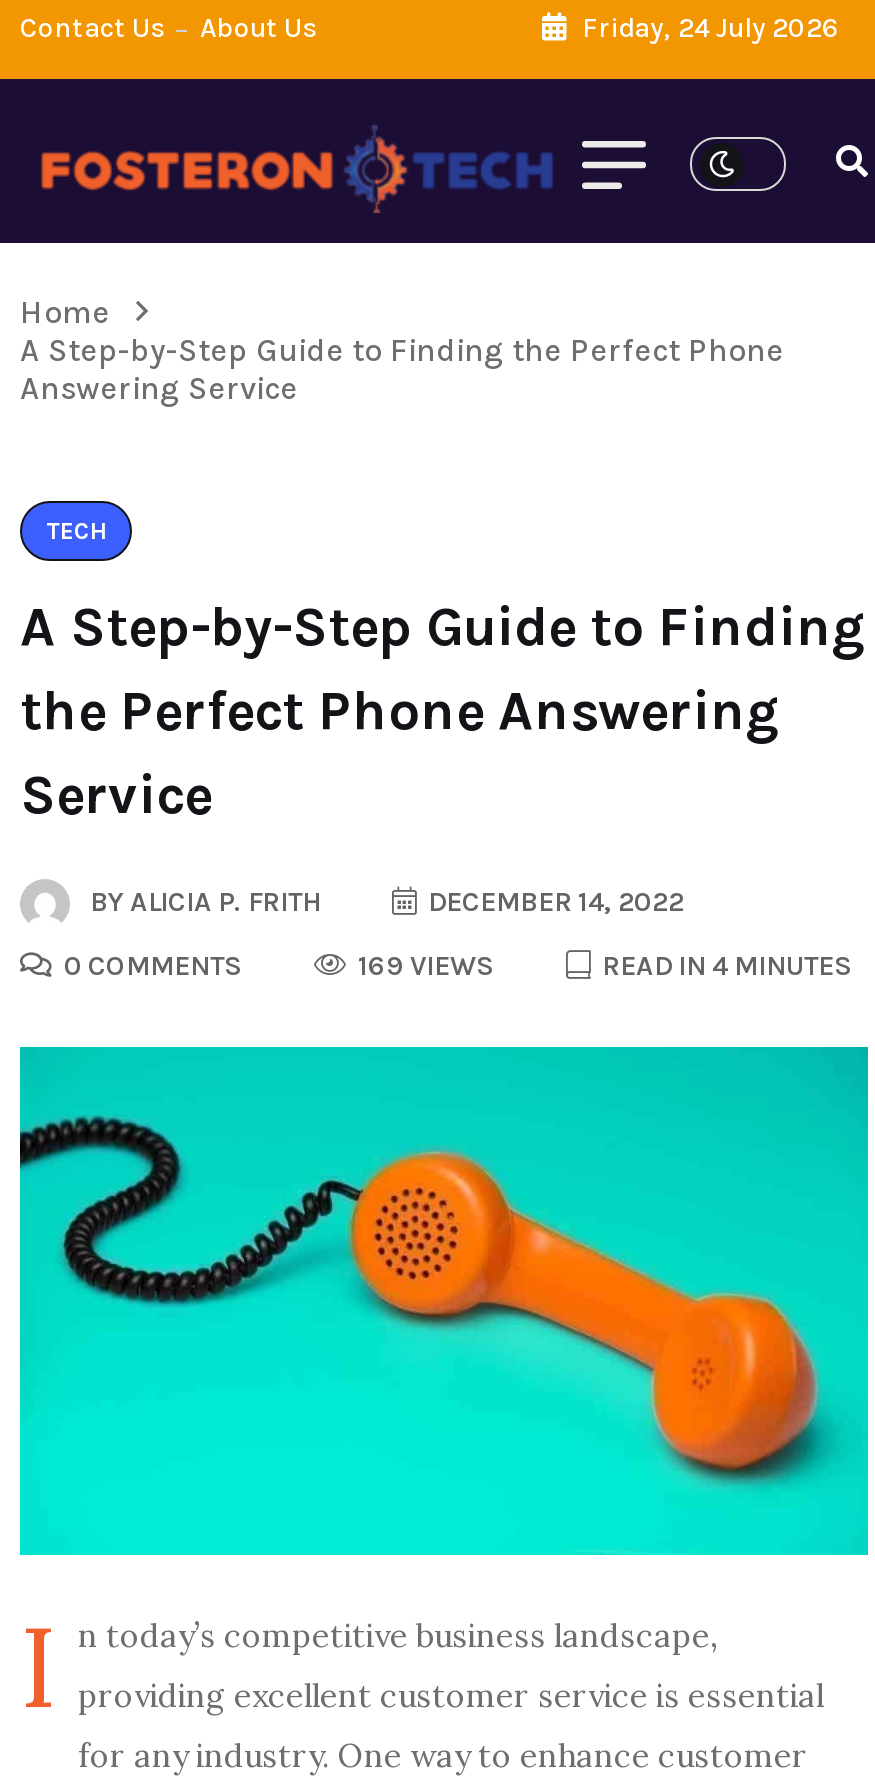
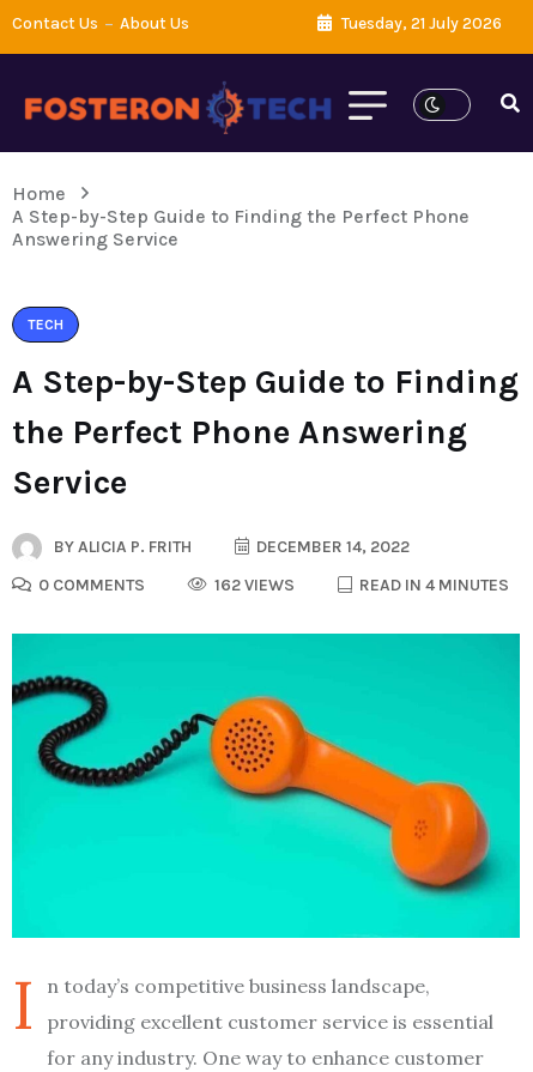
- Friday, 24 July 2026
+ Tuesday, 21 July 2026

- 169 VIEWS
+ 162 VIEWS
